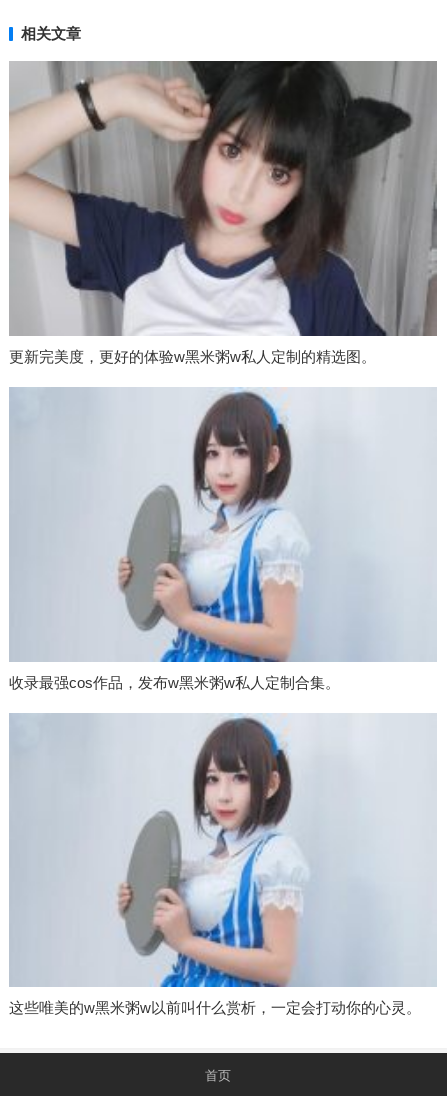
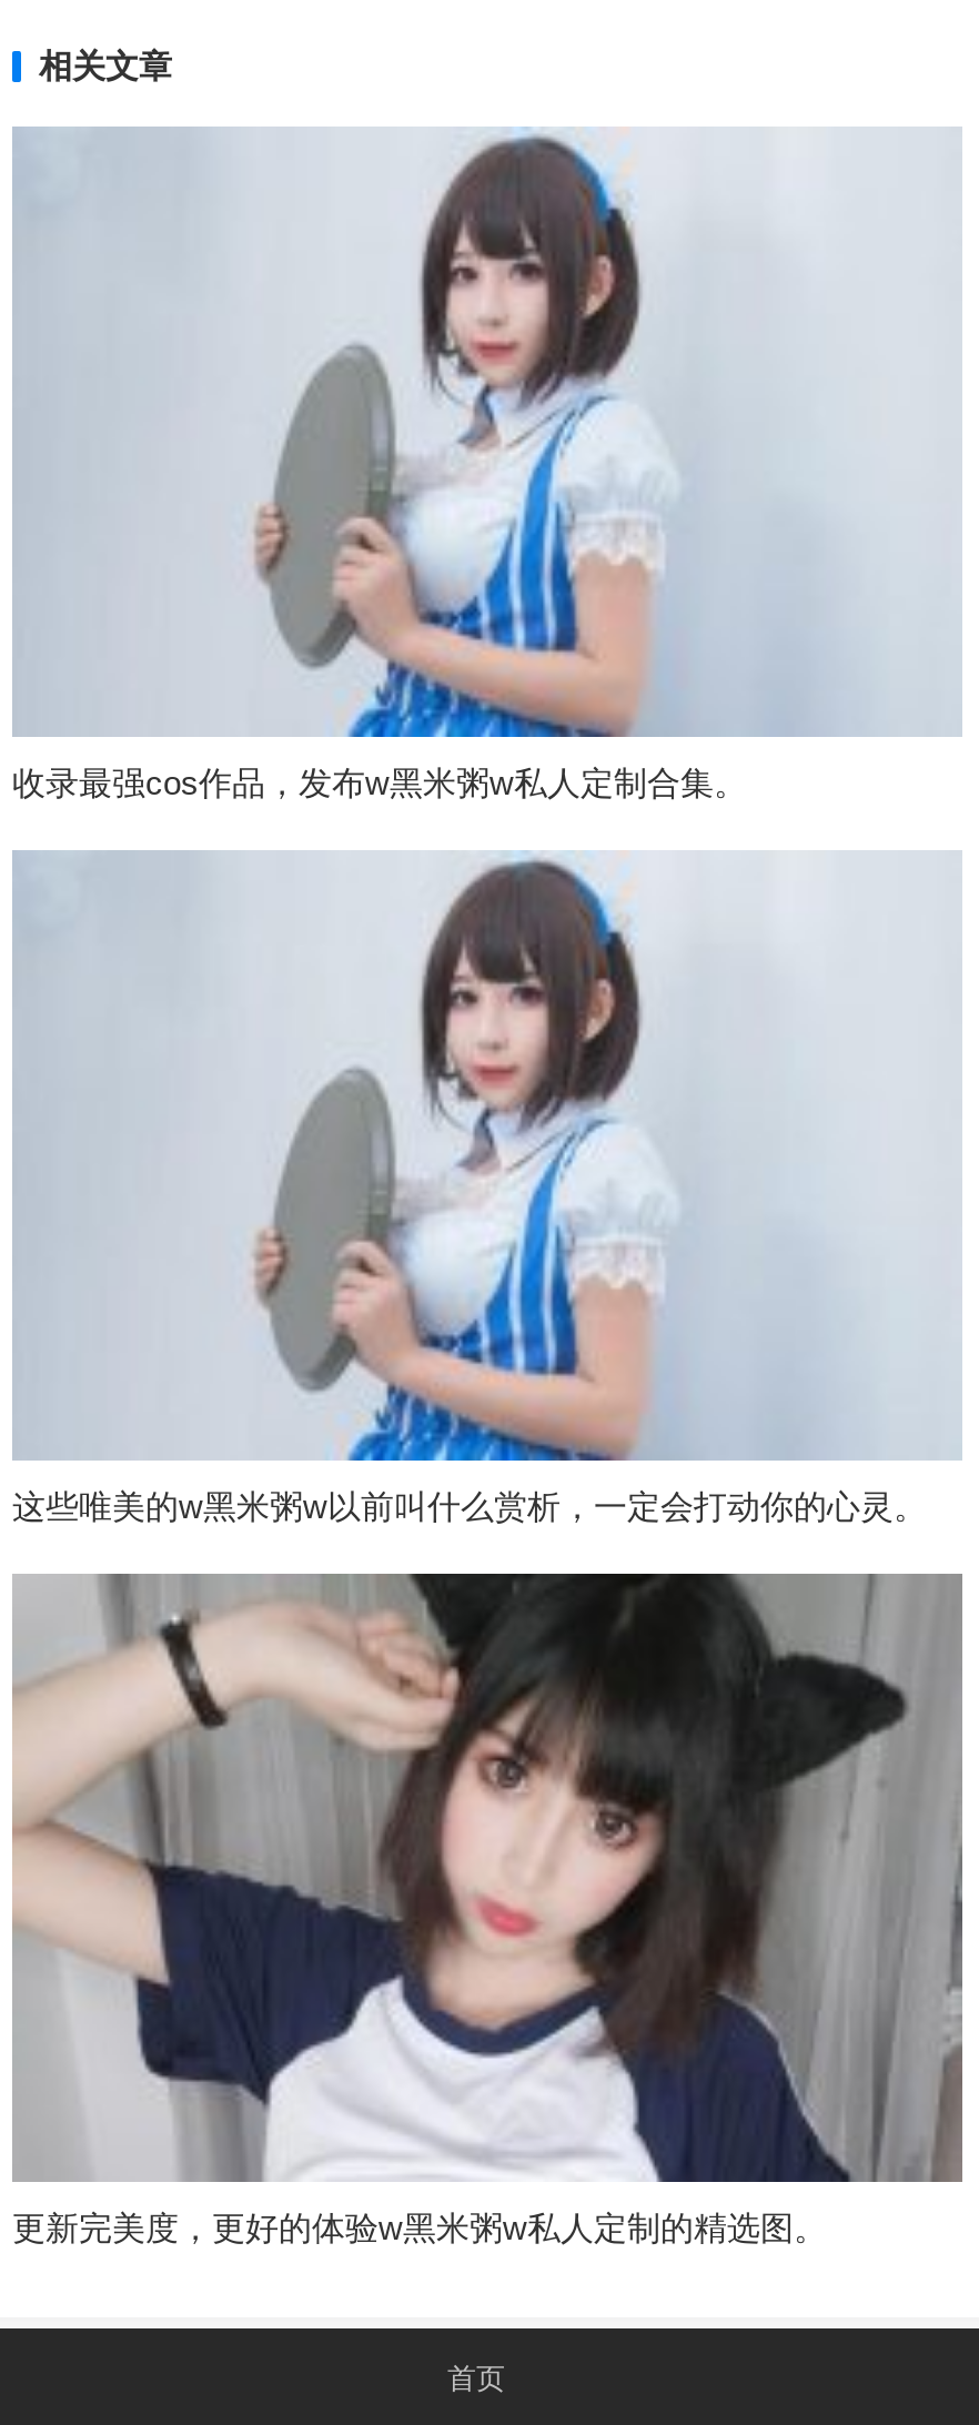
moved down: [image] | 更新完美度，更好的体验w黑米粥w私人定制的精选图。

moved up: [image] | 收录最强cos作品，发布w黑米粥w私人定制合集。 | 这些唯美的w黑米粥w以前叫什么赏析，一定会打动你的心灵。
